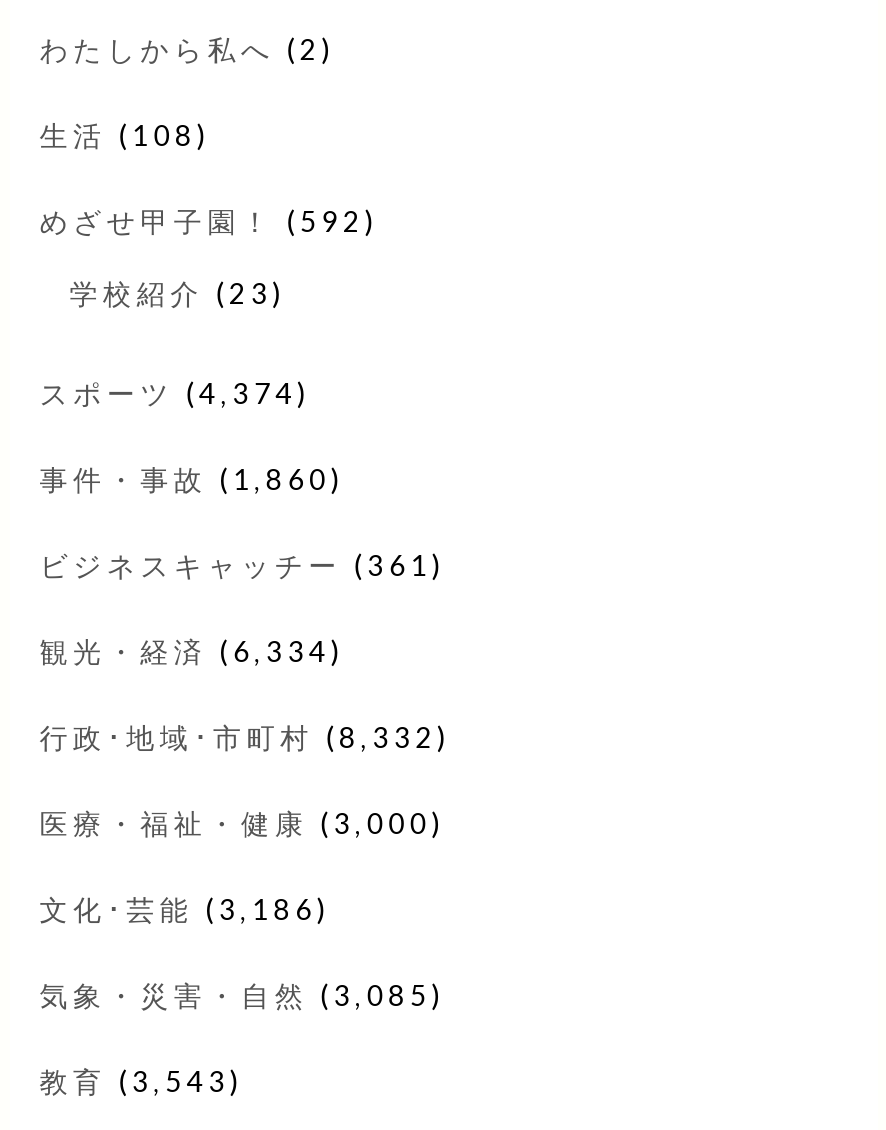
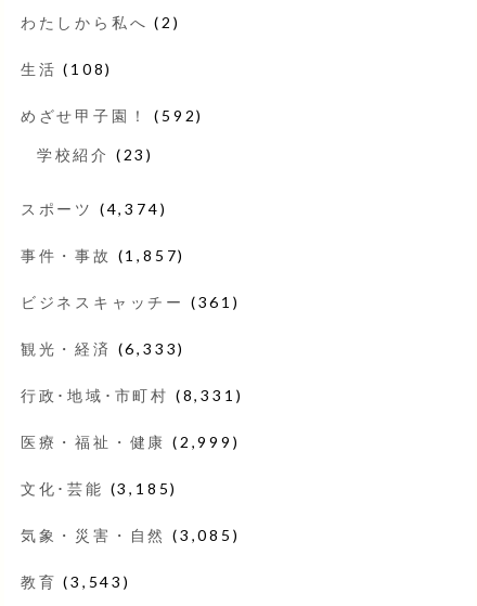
- 事件・事故(1,860)
+ 事件・事故(1,857)

- 観光・経済(6,334)
+ 観光・経済(6,333)

- 行政･地域･市町村(8,332)
+ 行政･地域･市町村(8,331)

- 医療・福祉・健康(3,000)
+ 医療・福祉・健康(2,999)

- 文化･芸能(3,186)
+ 文化･芸能(3,185)
